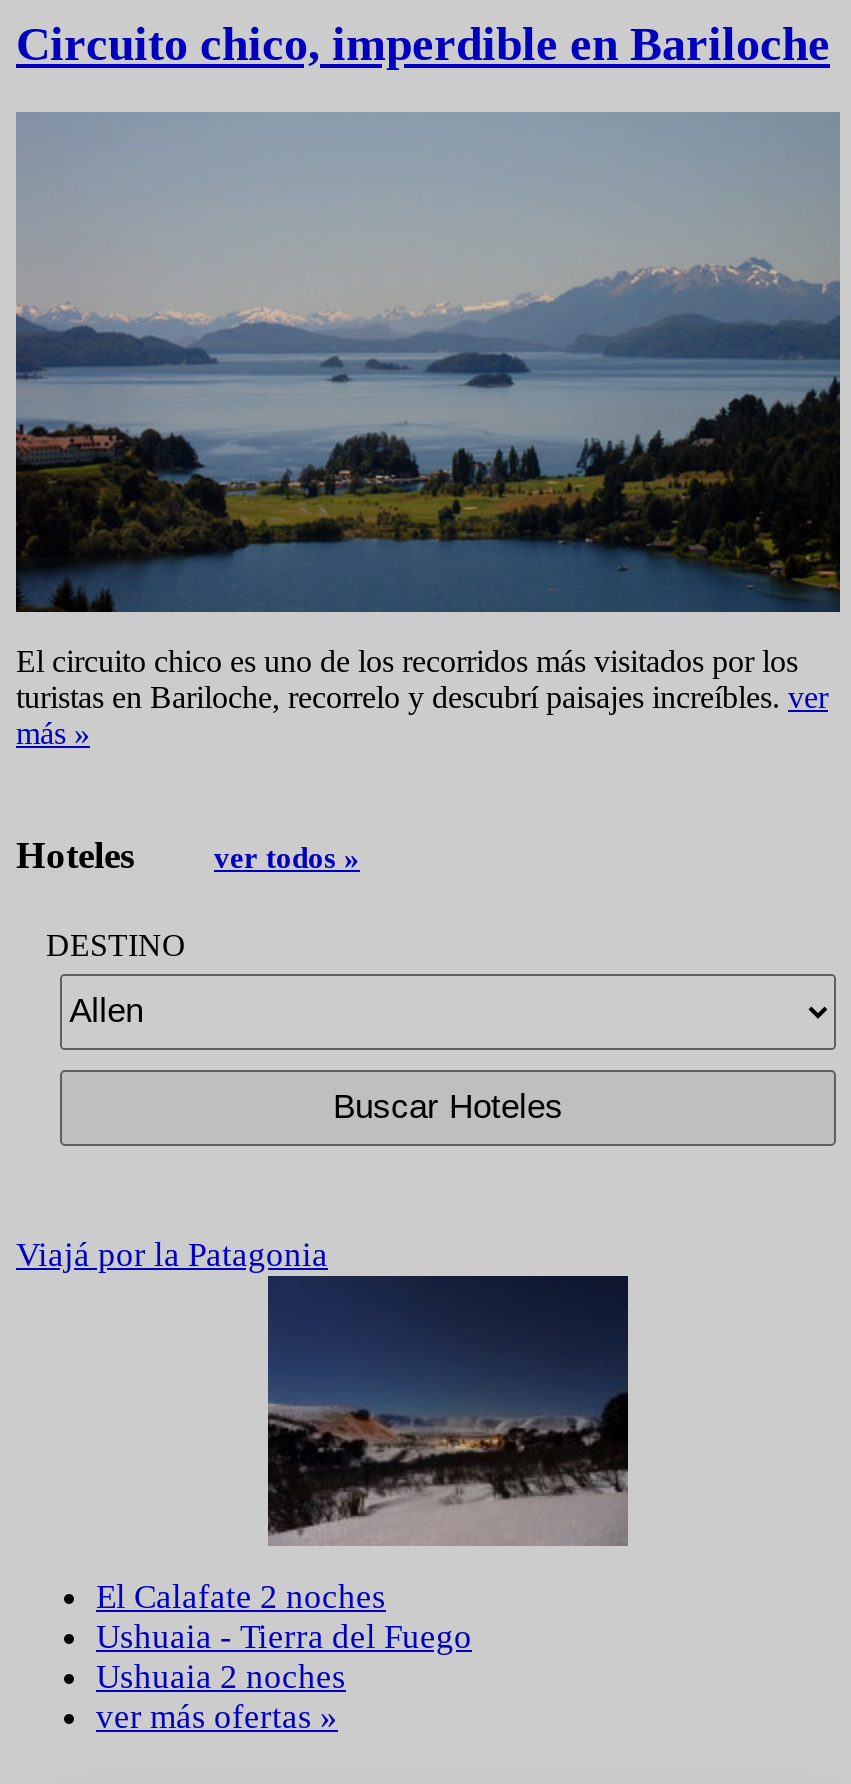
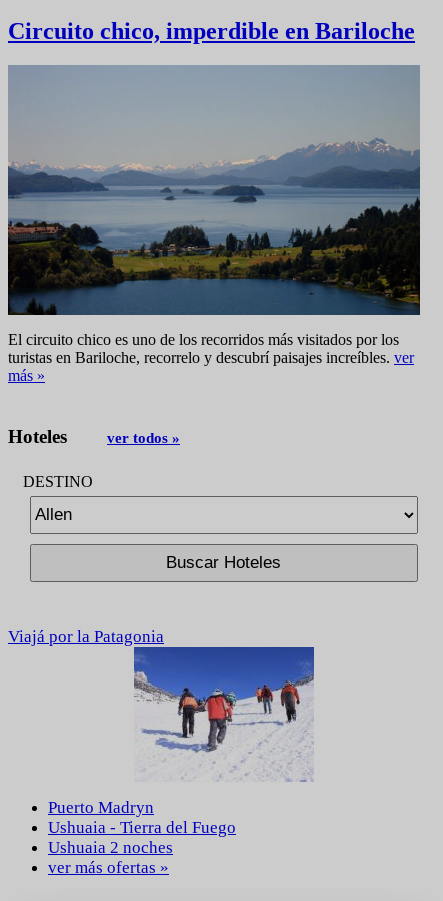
- [image]
- El Calafate 2 noches
+ [image]
+ Puerto Madryn
